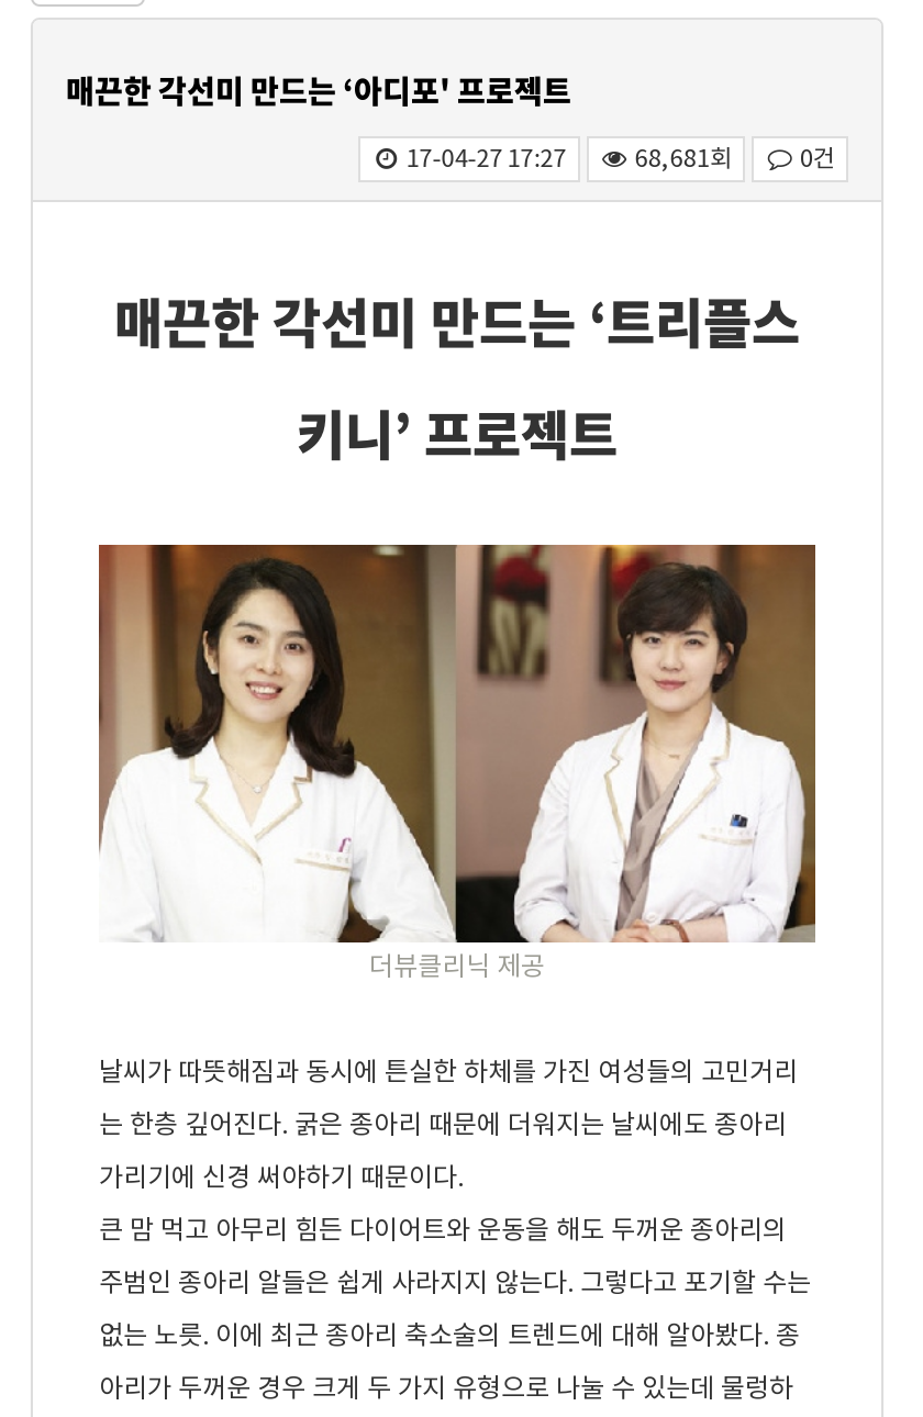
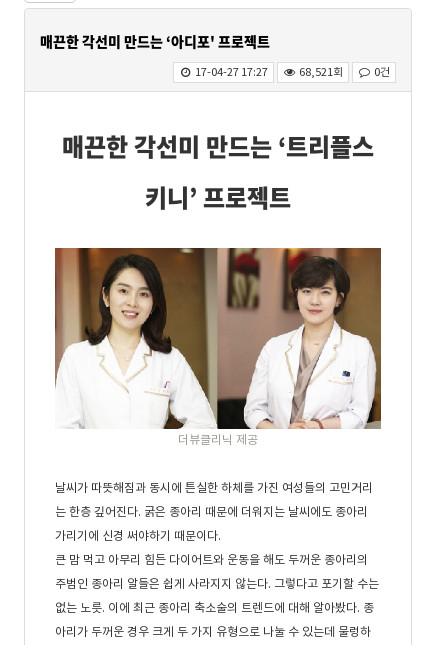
- 68,681회
+ 68,521회
